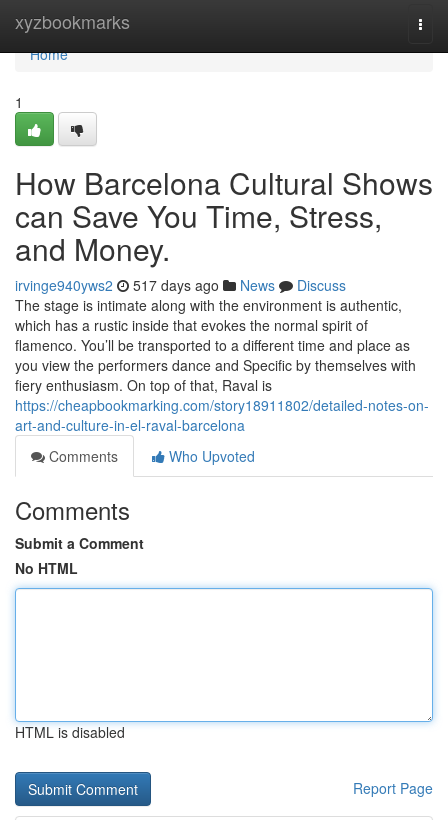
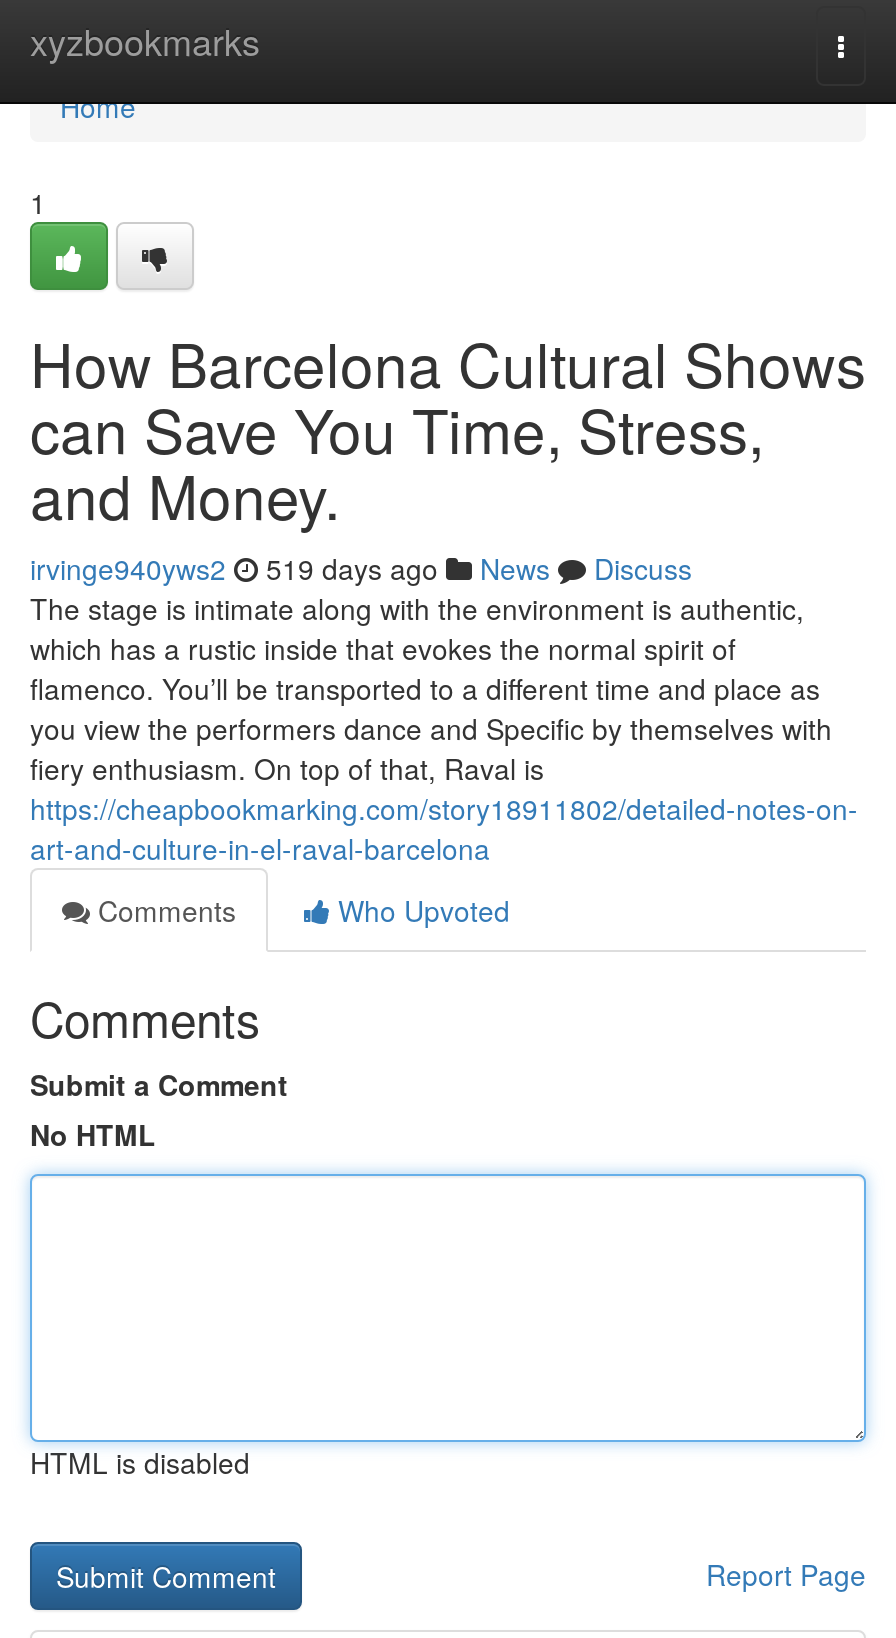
- irvinge940yws2 517 days ago News Discuss
+ irvinge940yws2 519 days ago News Discuss
